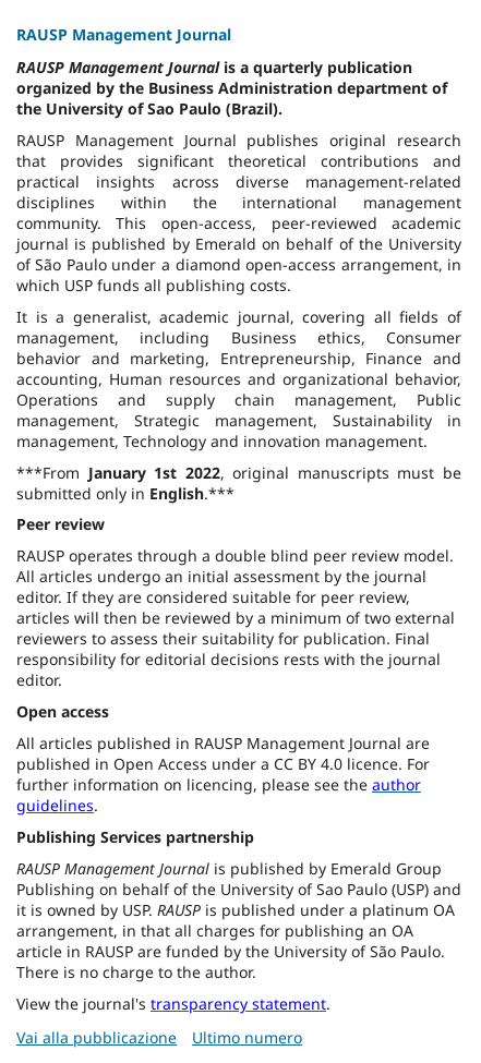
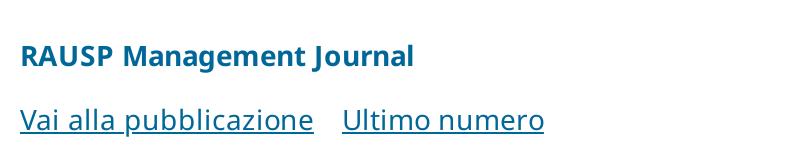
- RAUSP Management Journal is a quarterly publication
- organized by the Business Administration department of
- the University of Sao Paulo (Brazil).
- RAUSP Management Journal publishes original research
- that provides significant theoretical contributions and
- practical insights across diverse management-related
- disciplines within the international management
- community. This open-access, peer-reviewed academic
- journal is published by Emerald on behalf of the University
- of São Paulo under a diamond open-access arrangement, in
- which USP funds all publishing costs.
- It is a generalist, academic journal, covering all fields of
- management, including Business ethics, Consumer
- behavior and marketing, Entrepreneurship, Finance and
- accounting, Human resources and organizational behavior,
- Operations and supply chain management, Public
- management, Strategic management, Sustainability in
- management, Technology and innovation management.
- ***From January 1st 2022, original manuscripts must be
- submitted only in English.***
- Peer review
- RAUSP operates through a double blind peer review model.
- All articles undergo an initial assessment by the journal
- editor. If they are considered suitable for peer review,
- articles will then be reviewed by a minimum of two external
- reviewers to assess their suitability for publication. Final
- responsibility for editorial decisions rests with the journal
- editor.
- Open access
- All articles published in RAUSP Management Journal are
- published in Open Access under a CC BY 4.0 licence. For
- further information on licencing, please see the author
- guidelines.
- Publishing Services partnership
- RAUSP Management Journal is published by Emerald Group
- Publishing on behalf of the University of Sao Paulo (USP) and
- it is owned by USP. RAUSP is published under a platinum OA
- arrangement, in that all charges for publishing an OA
- article in RAUSP are funded by the University of São Paulo.
- There is no charge to the author.
- View the journal's transparency statement.
